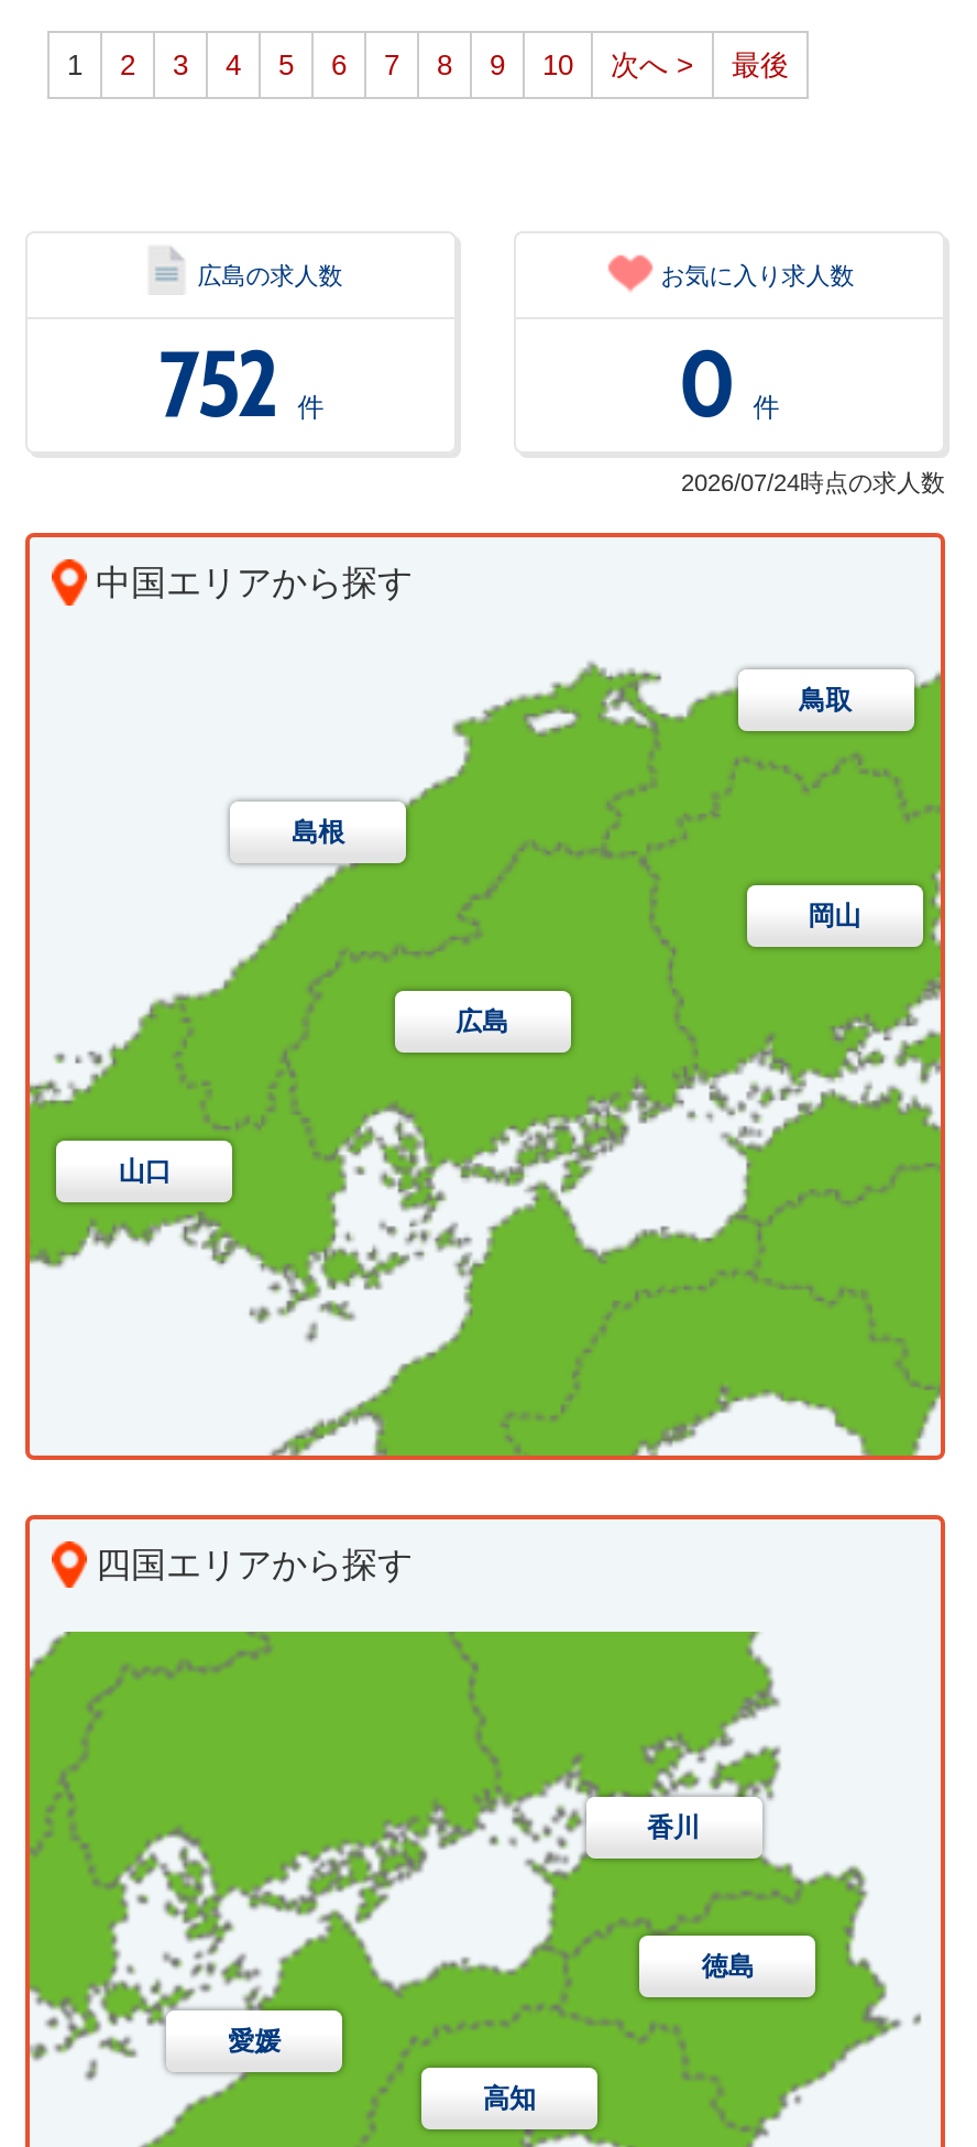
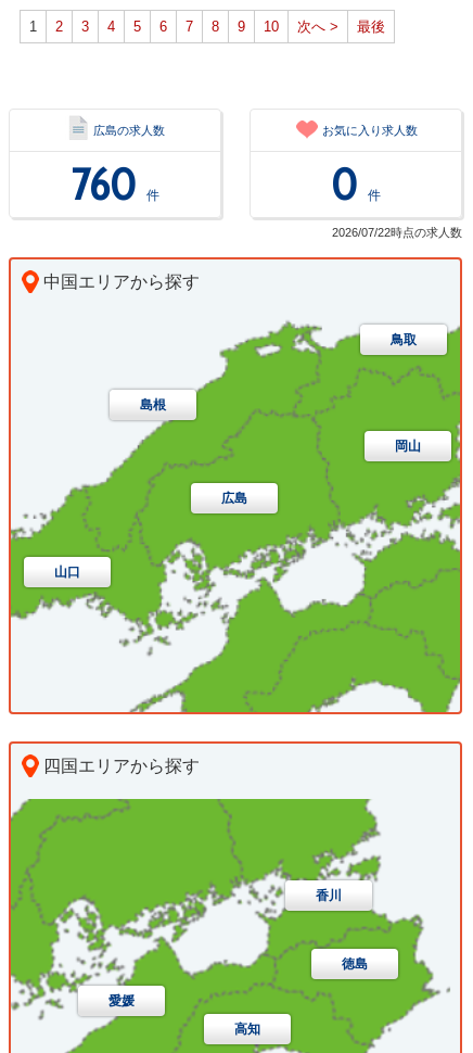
- 752 件
+ 760 件

- 2026/07/24時点の求人数
+ 2026/07/22時点の求人数
